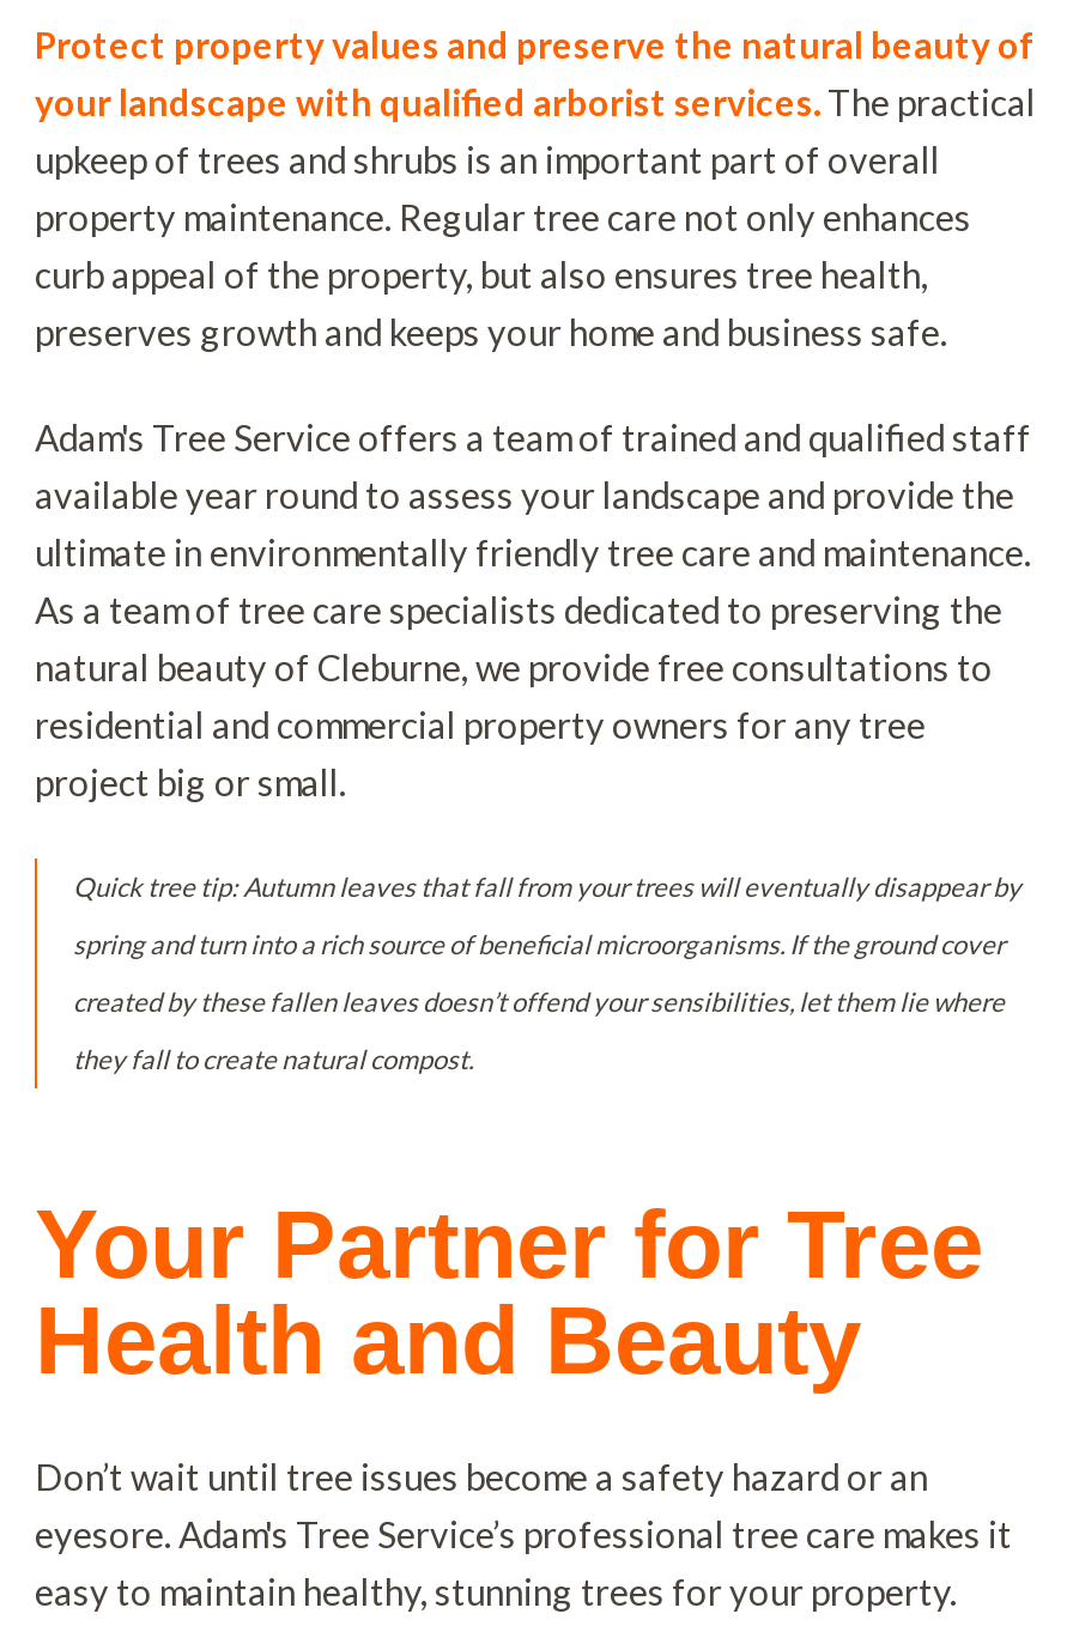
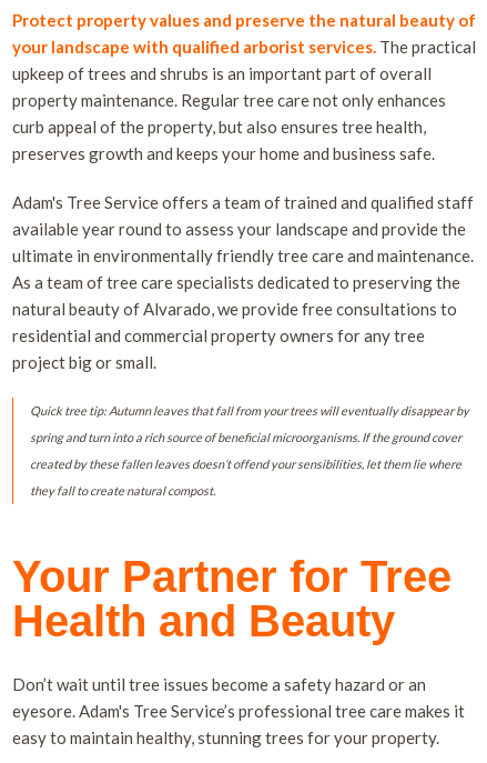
- natural beauty of Cleburne, we provide free consultations to
+ natural beauty of Alvarado, we provide free consultations to
